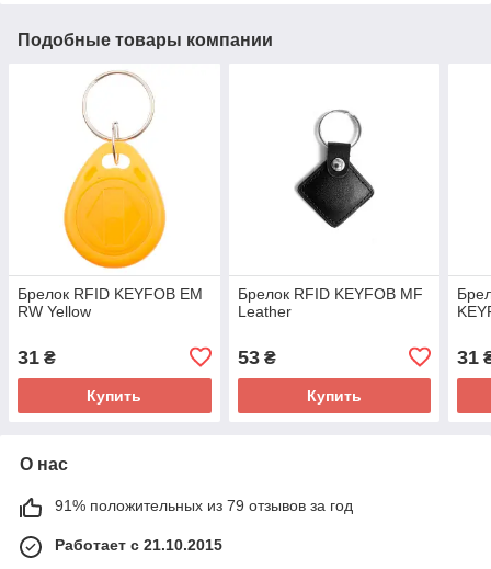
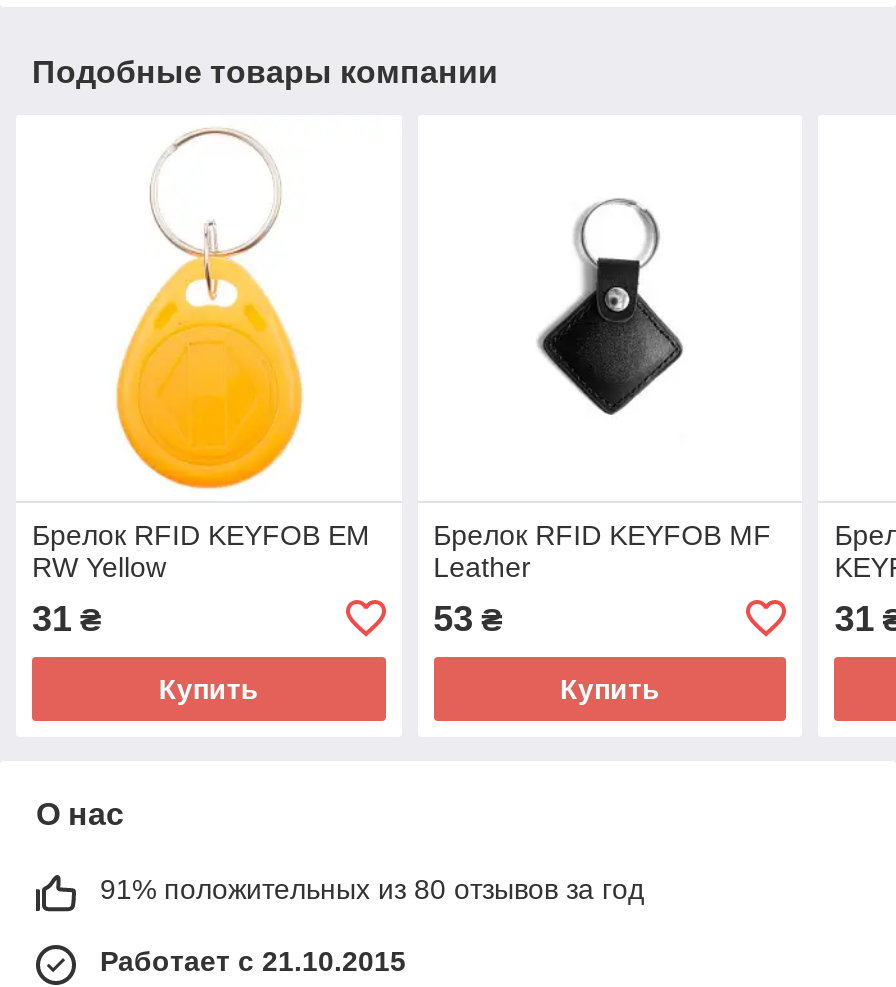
- 91% положительных из 79 отзывов за год
+ 91% положительных из 80 отзывов за год
